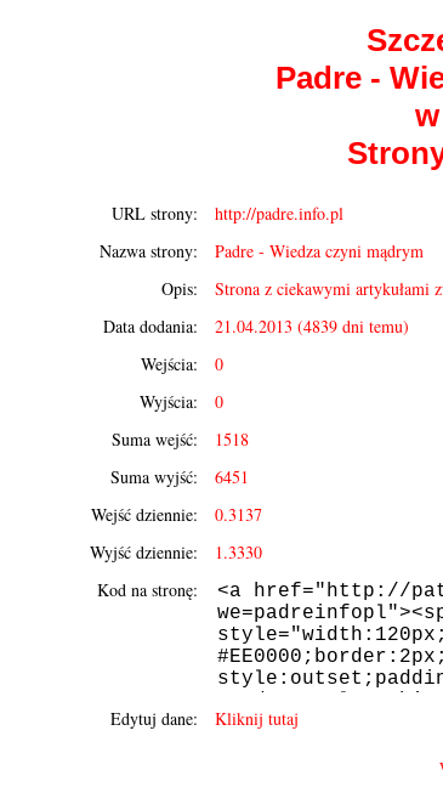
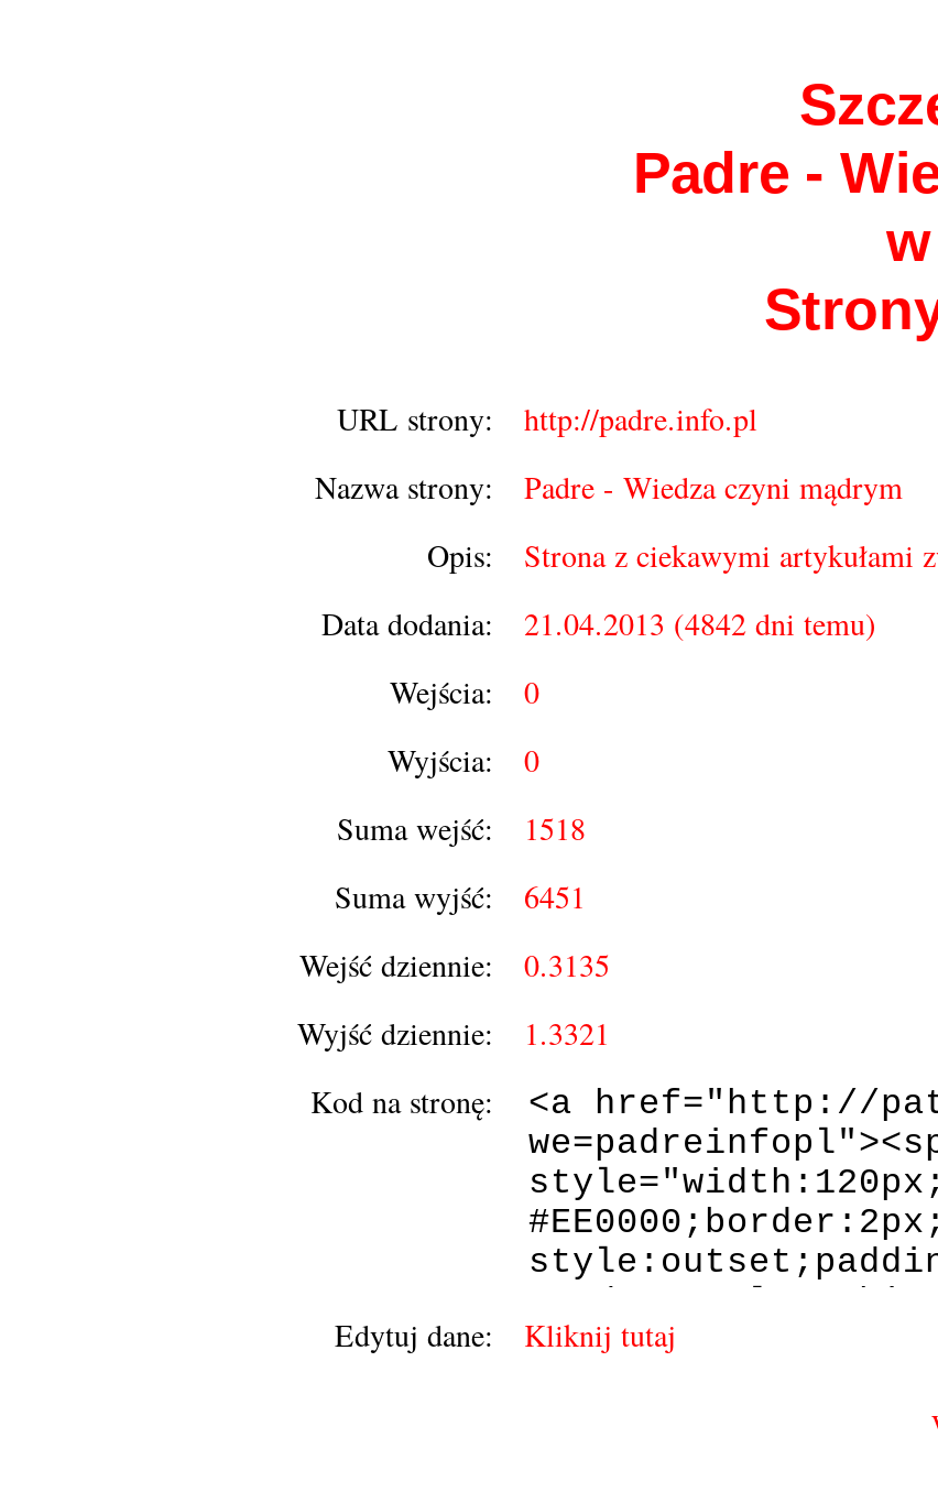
- Data dodania: 21.04.2013 (4839 dni temu)
+ Data dodania: 21.04.2013 (4842 dni temu)

- Wejść dziennie: 0.3137
+ Wejść dziennie: 0.3135

- Wyjść dziennie: 1.3330
+ Wyjść dziennie: 1.3321
